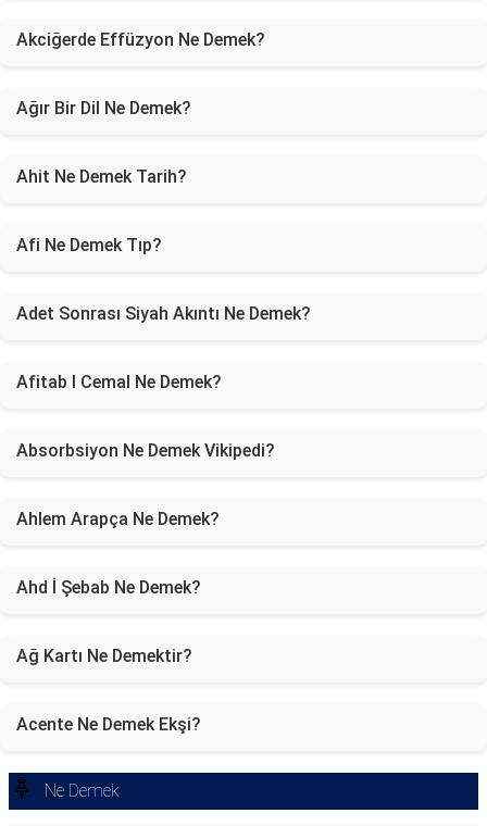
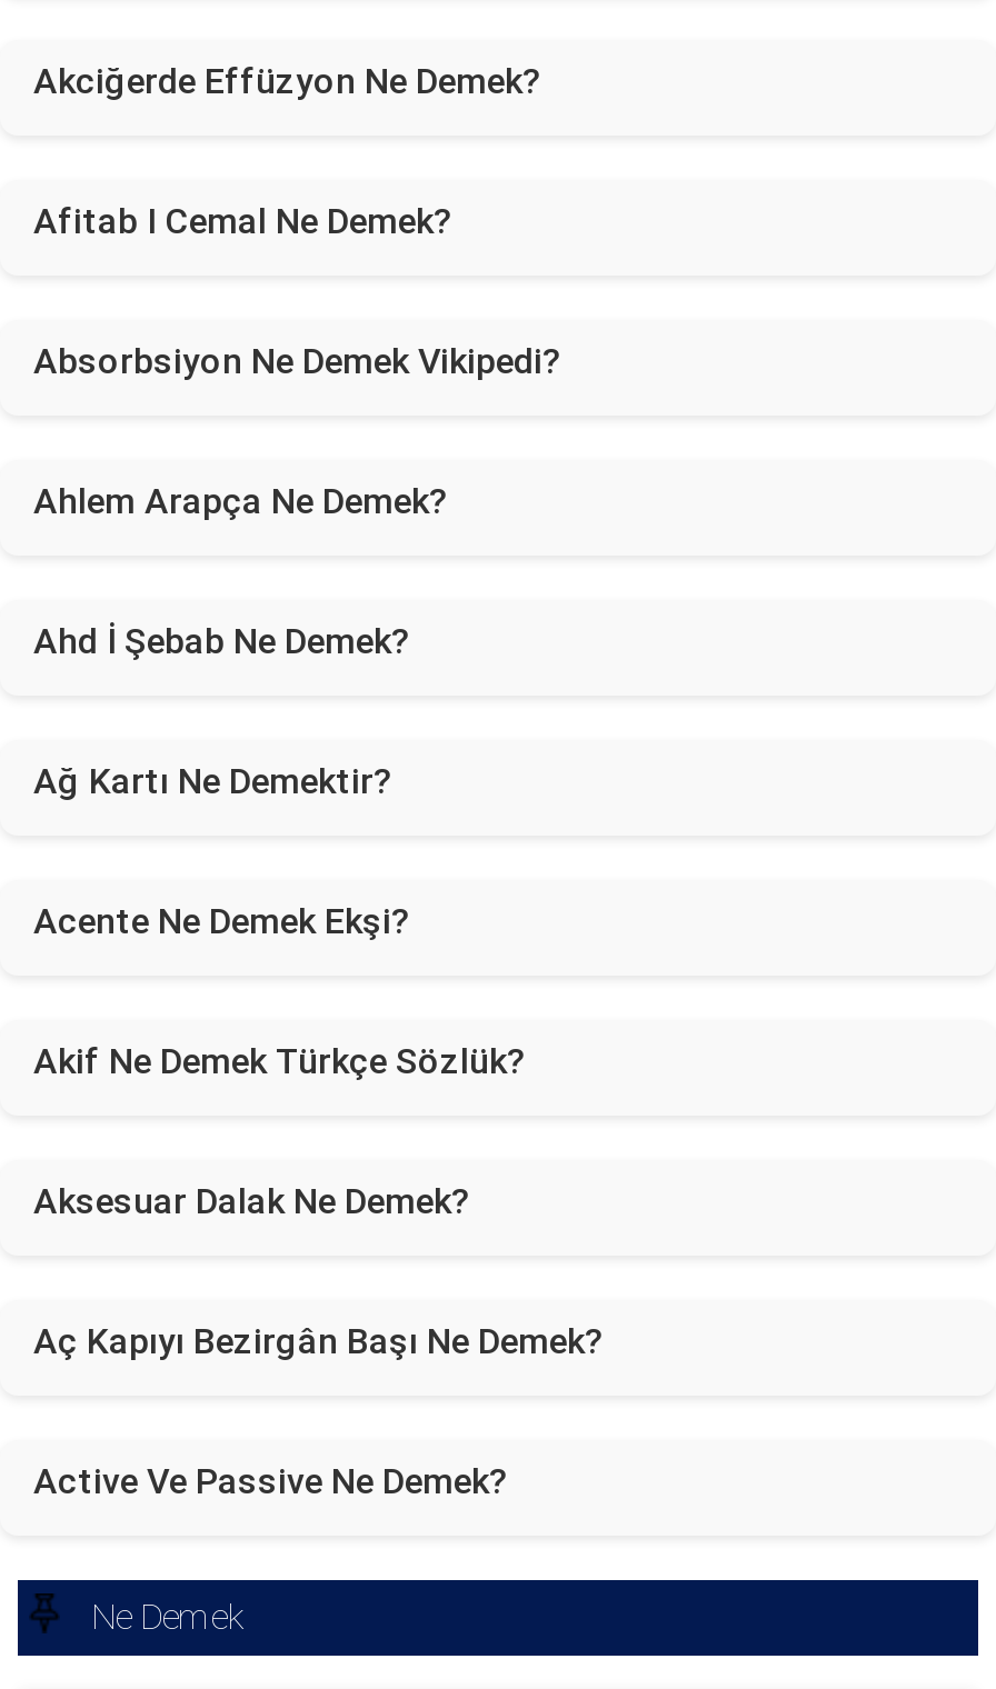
- Ağır Bir Dil Ne Demek?
- Ahit Ne Demek Tarih?
- Afi Ne Demek Tıp?
- Adet Sonrası Siyah Akıntı Ne Demek?

moved up: Afitab I Cemal Ne Demek? | Absorbsiyon Ne Demek Vikipedi? | Ahlem Arapça Ne Demek? | Ahd İ Şebab Ne Demek? | Ağ Kartı Ne Demektir? | Acente Ne Demek Ekşi?

+ Akif Ne Demek Türkçe Sözlük?
+ Aksesuar Dalak Ne Demek?
+ Aç Kapıyı Bezirgân Başı Ne Demek?
+ Active Ve Passive Ne Demek?
